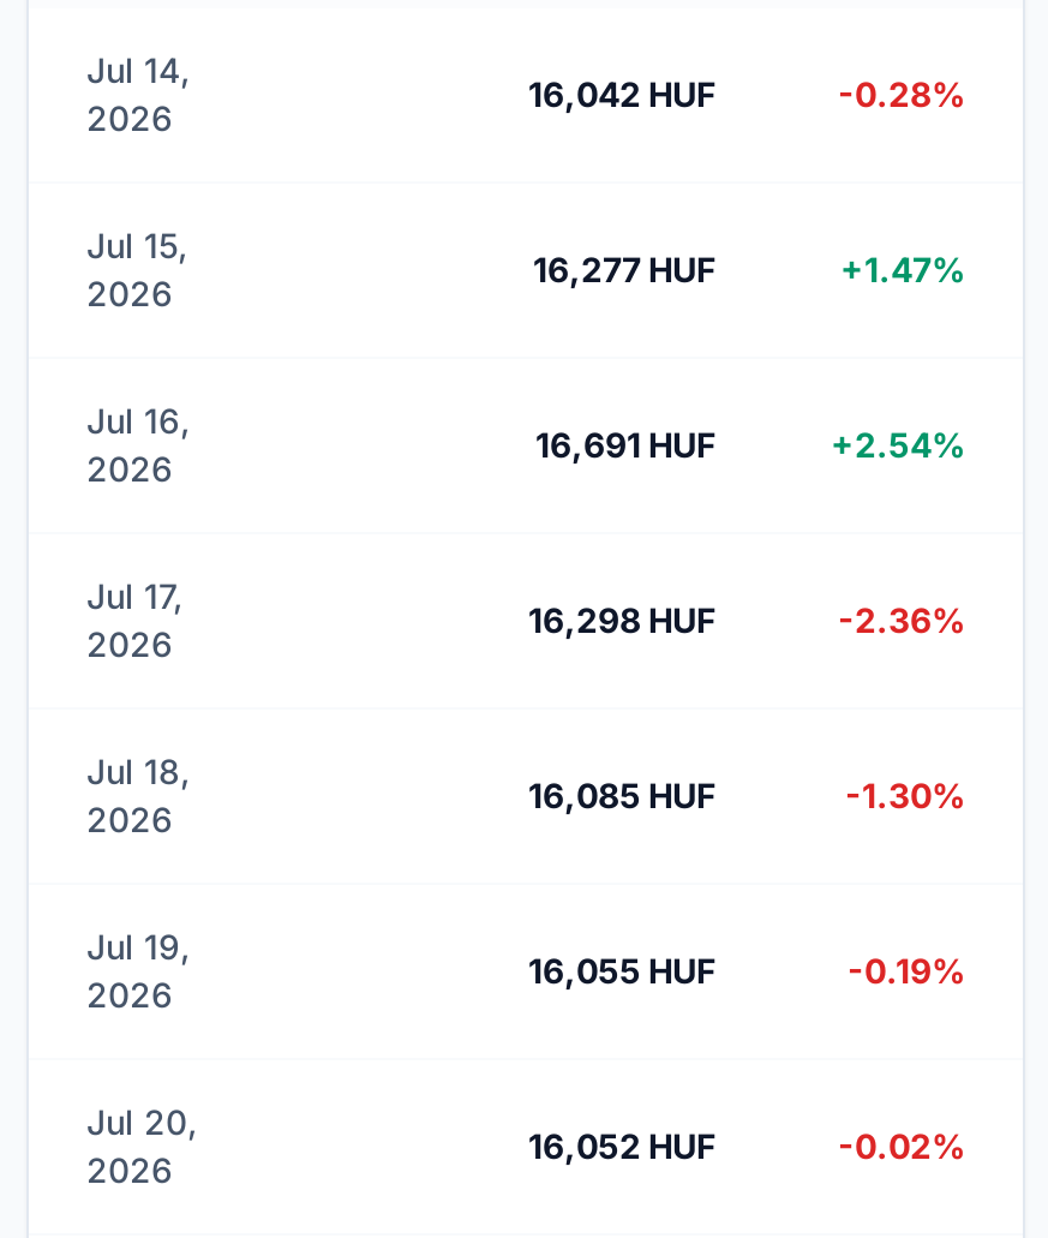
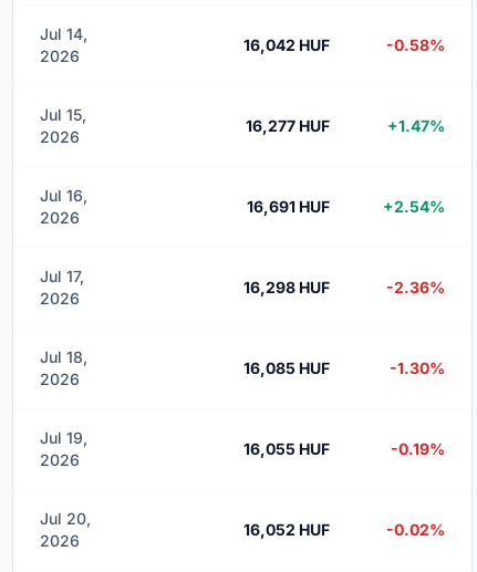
- -0.28%
+ -0.58%
